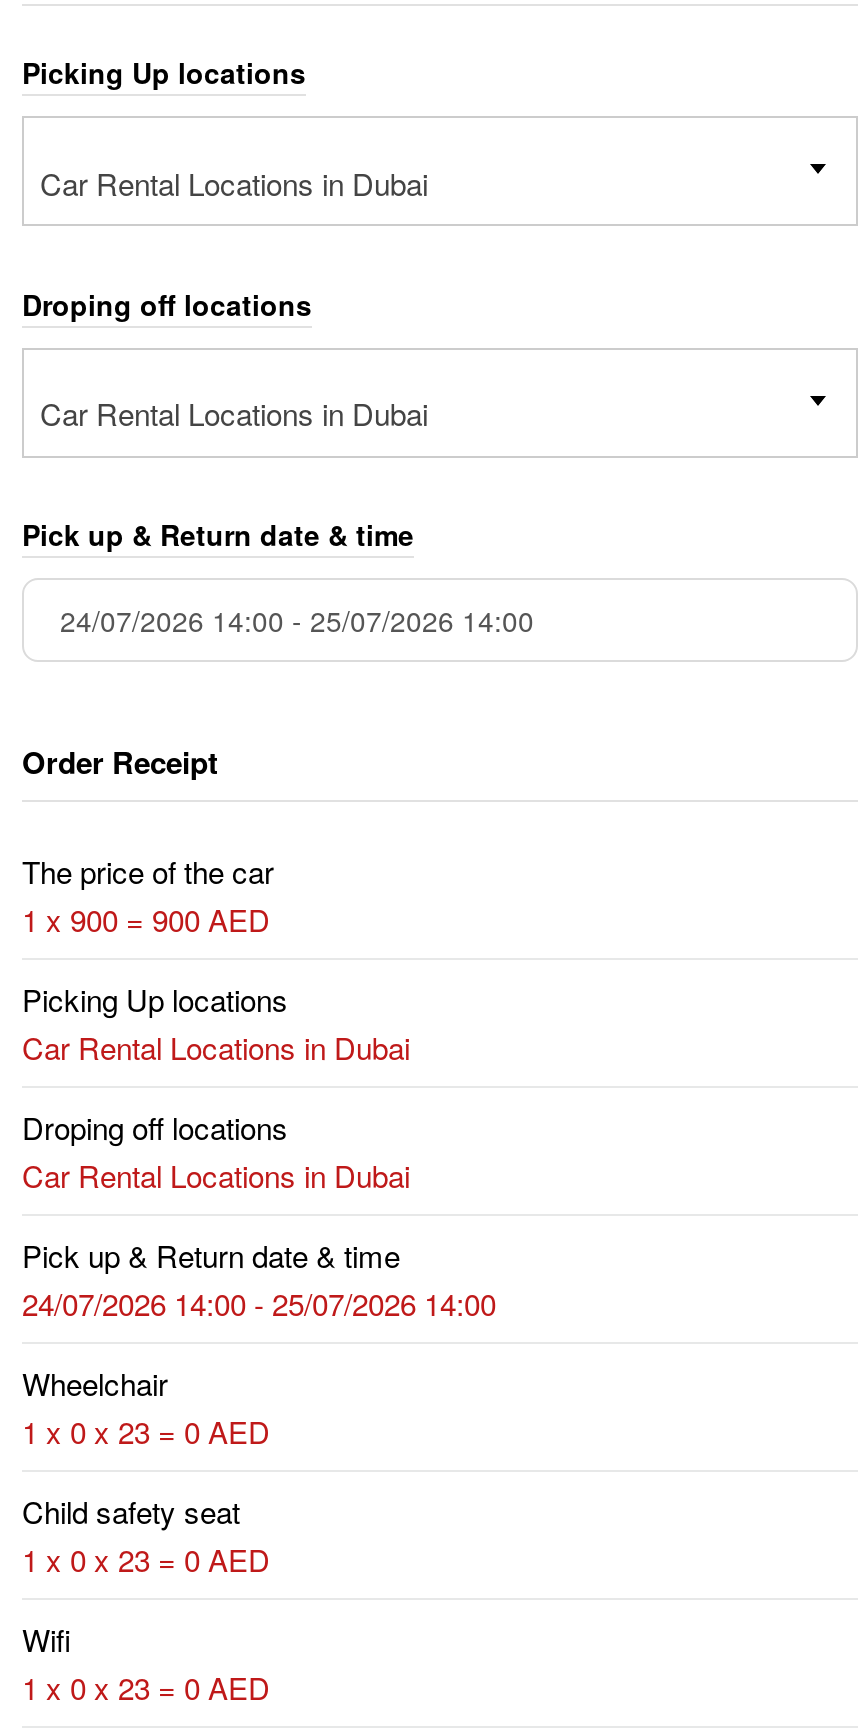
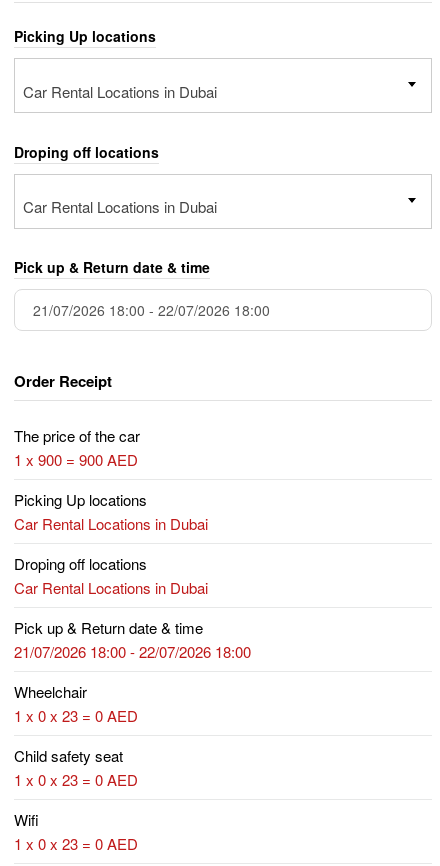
- 24/07/2026 14:00 - 25/07/2026 14:00
+ 21/07/2026 18:00 - 22/07/2026 18:00
